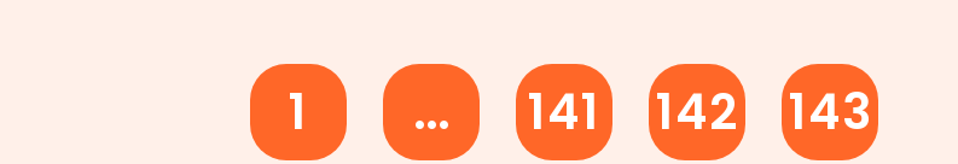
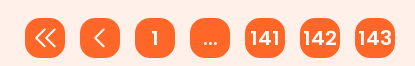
+ [image]

+ [image]
